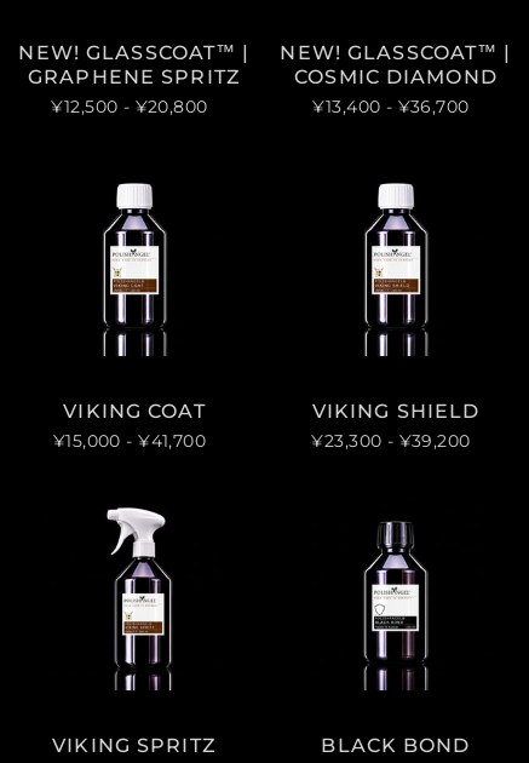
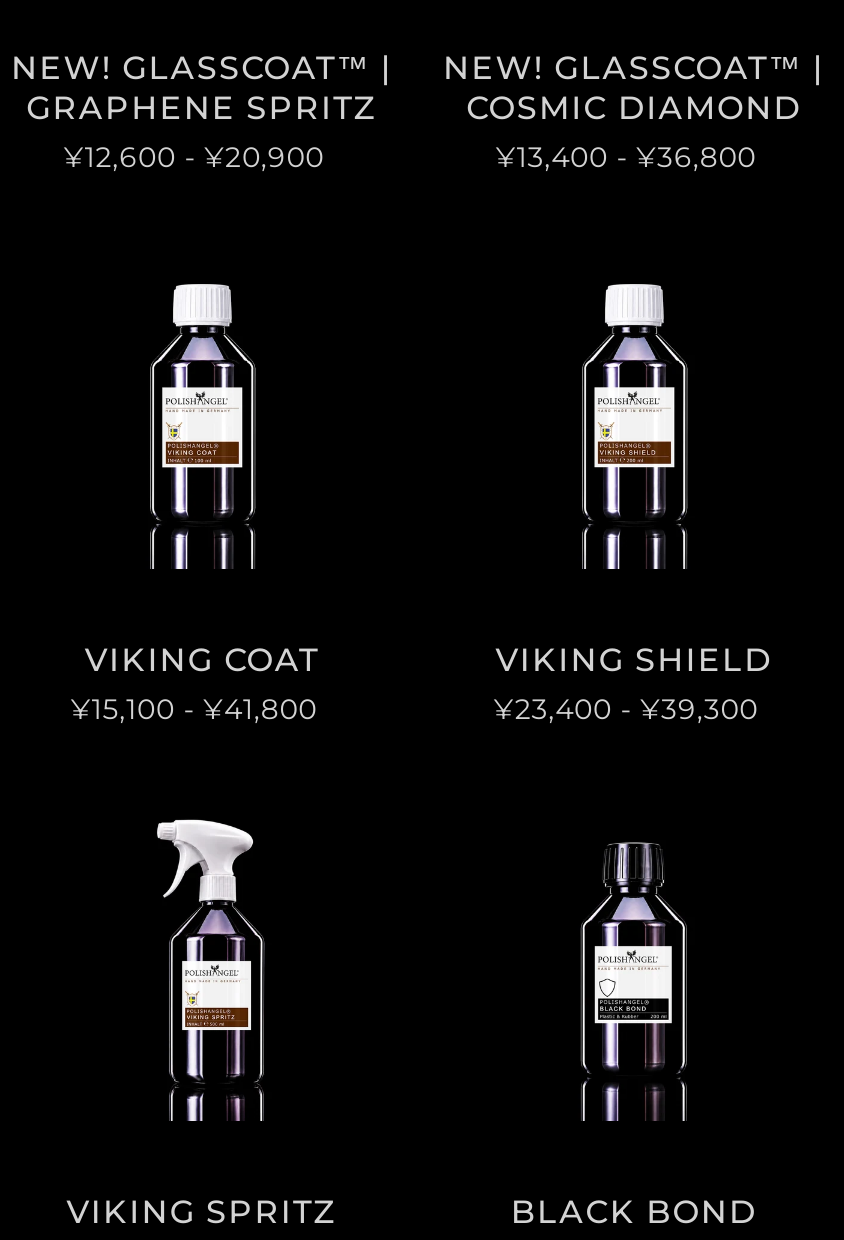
- ¥12,500 - ¥20,800
+ ¥12,600 - ¥20,900

- ¥13,400 - ¥36,700
+ ¥13,400 - ¥36,800

- ¥15,000 - ¥41,700
+ ¥15,100 - ¥41,800

- ¥23,300 - ¥39,200
+ ¥23,400 - ¥39,300
